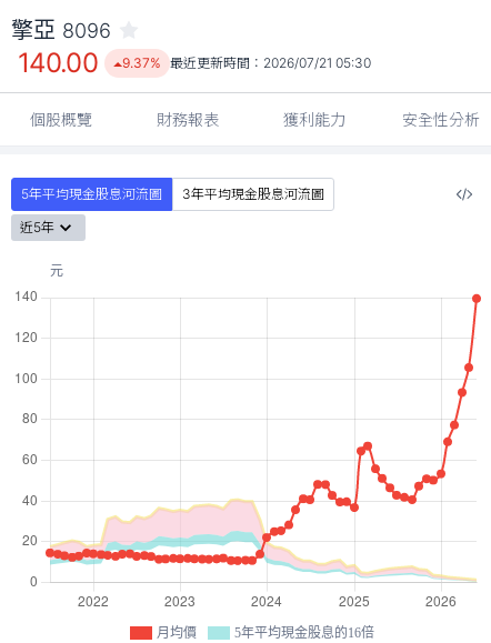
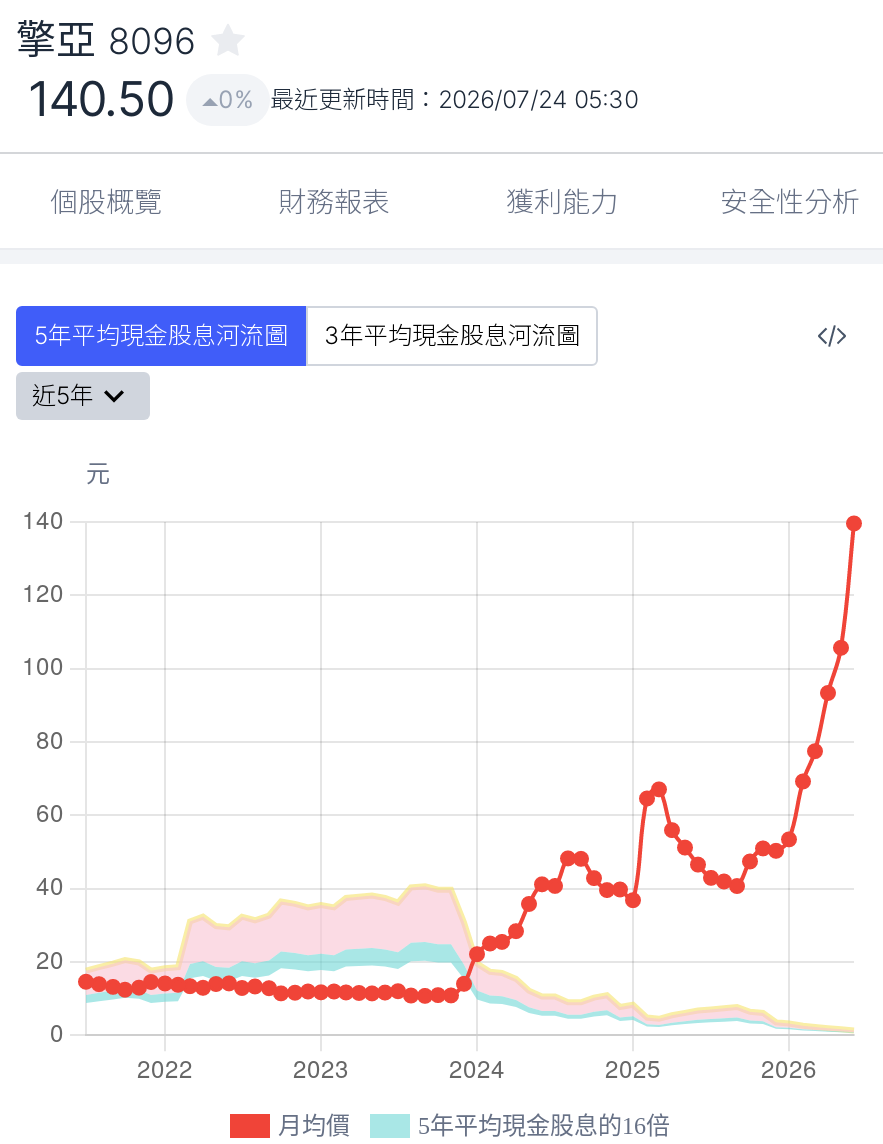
- 140.00
+ 140.50

- 9.37% 最近更新時間：2026/07/21 05:30
+ 0% 最近更新時間：2026/07/24 05:30
